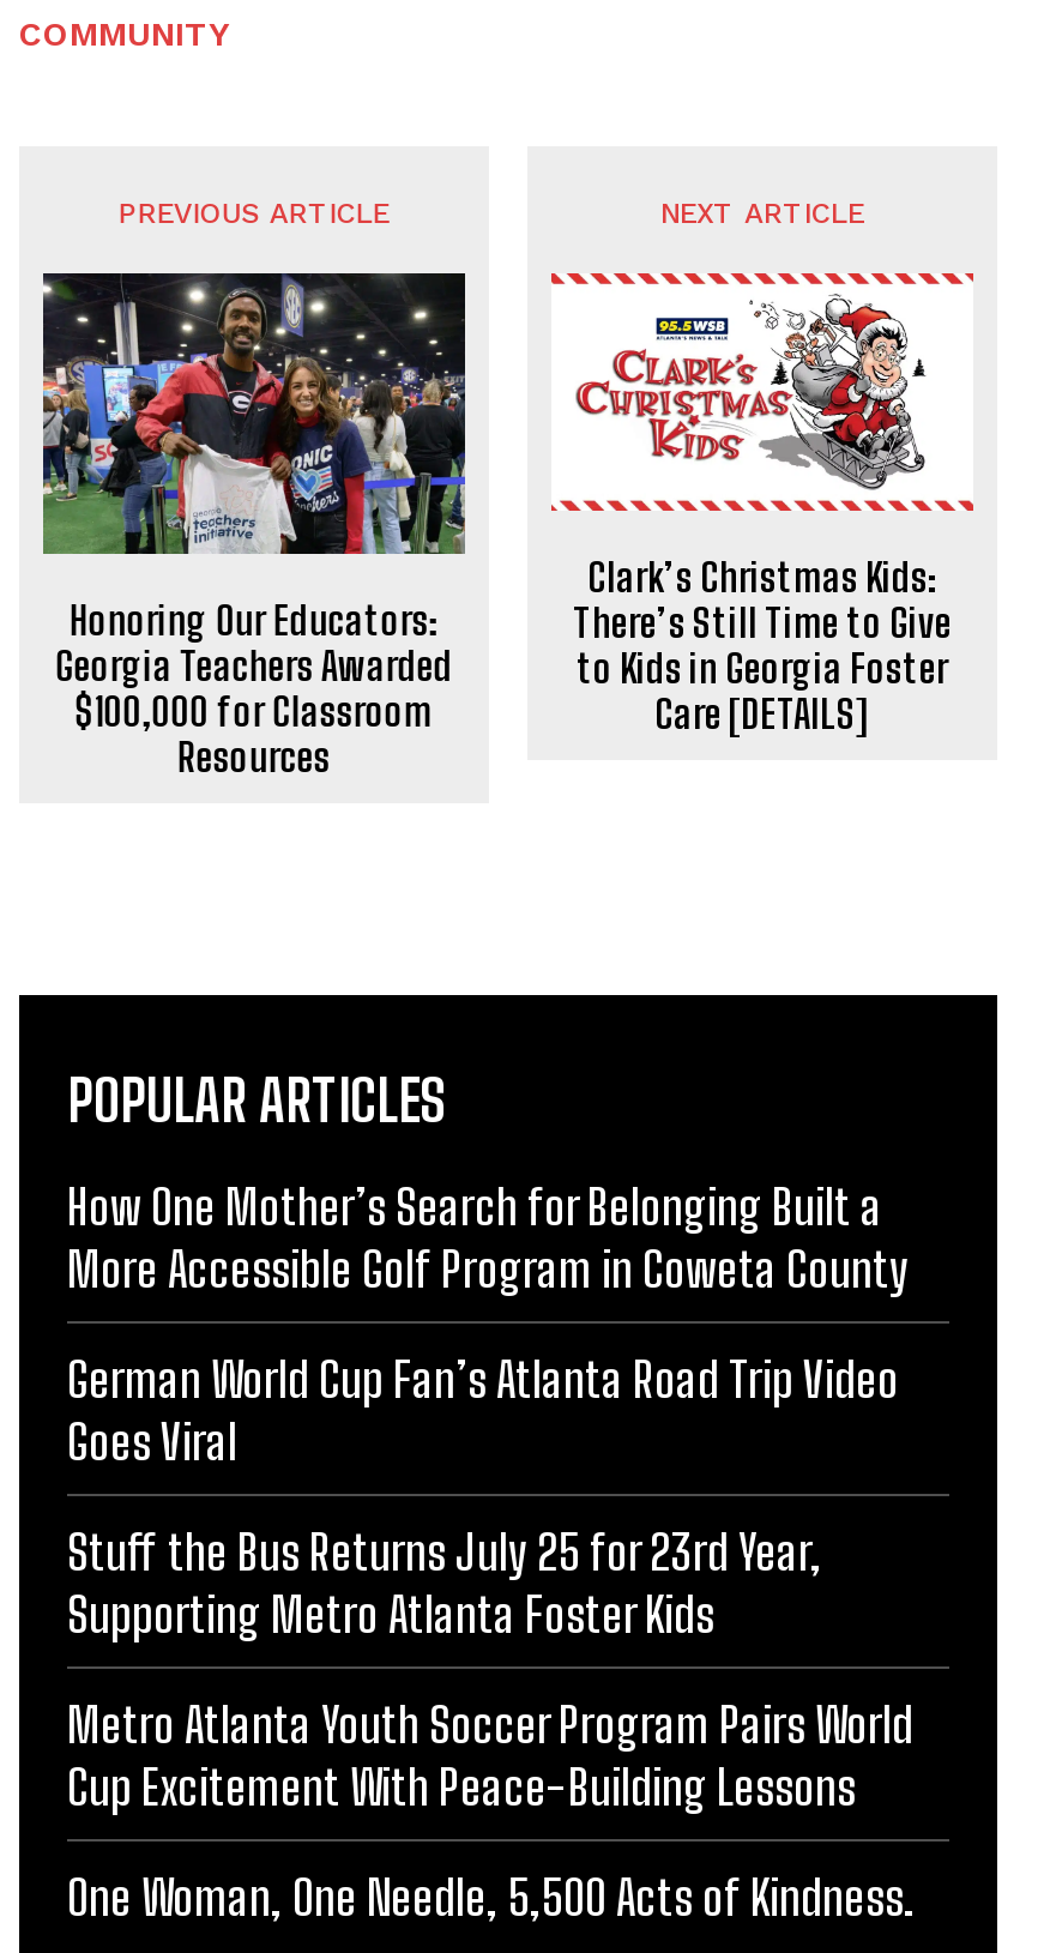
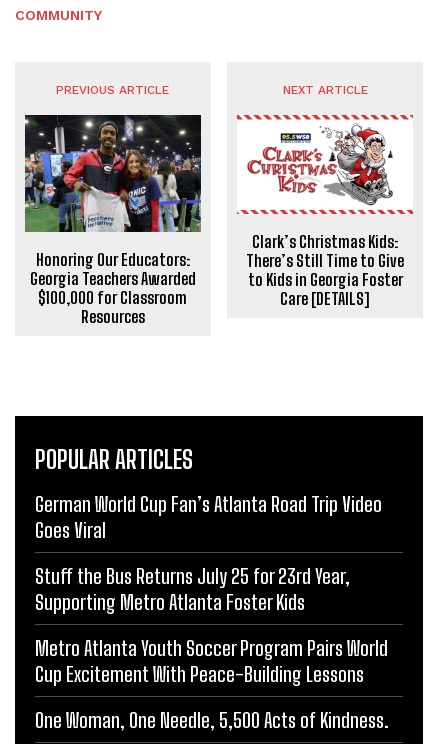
- How One Mother’s Search for Belonging Built a
- More Accessible Golf Program in Coweta County
